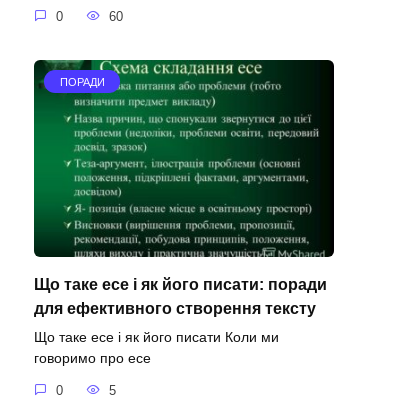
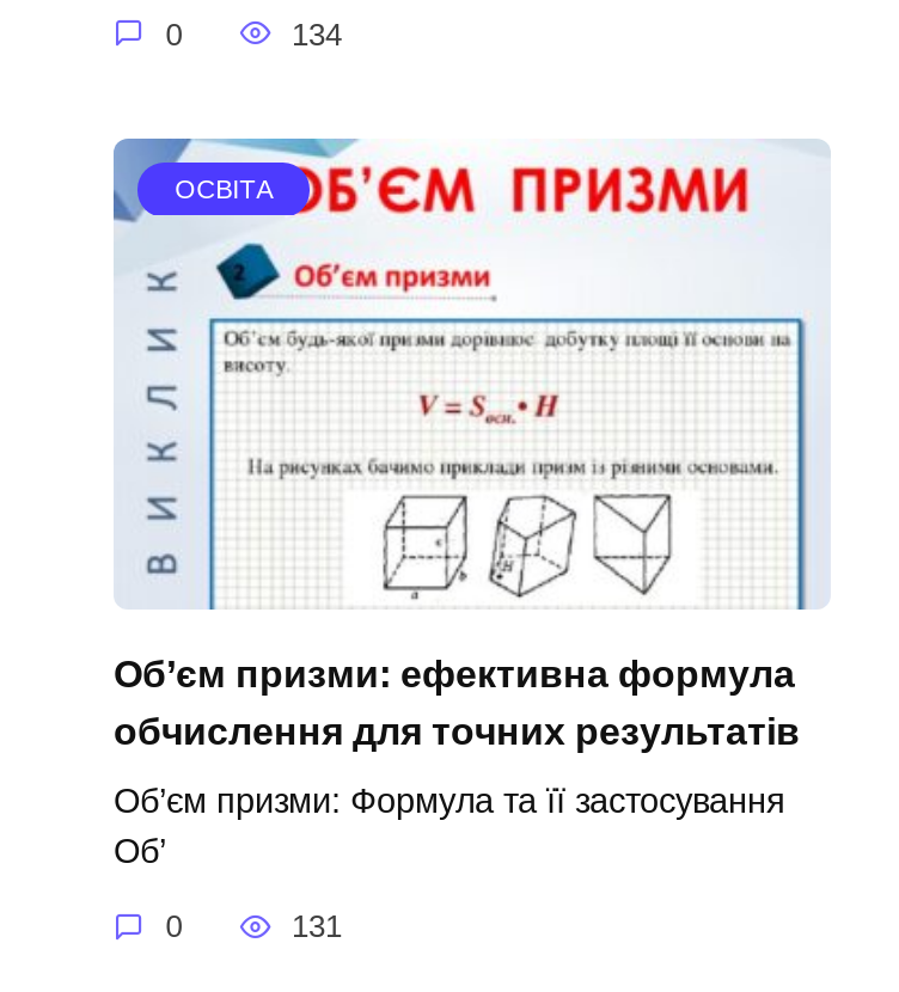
- 60
+ 134

- [image]
- ПОРАДИ
+ [image]
+ ОСВІТА

- Що таке есе і як його писати: поради
- для ефективного створення тексту
+ Об’єм призми: ефективна формула
+ обчислення для точних результатів

- Що таке есе і як його писати Коли ми
- говоримо про есе
+ Об’єм призми: Формула та її застосування
+ Об’

- 5
+ 131
